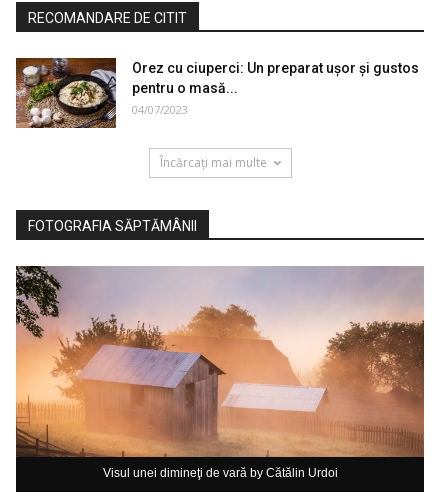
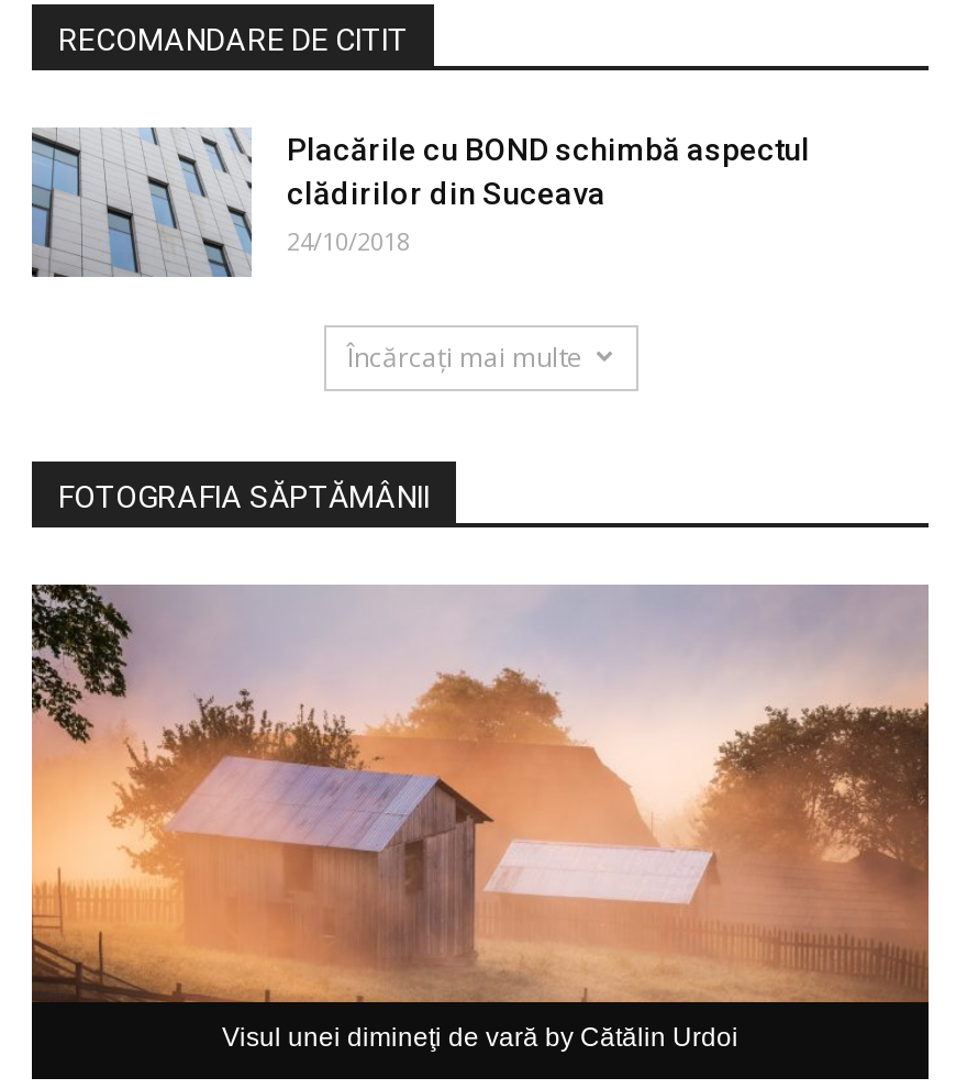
- [image]
- Orez cu ciuperci: Un preparat ușor și gustos
- pentru o masă...
- 04/07/2023
+ [image]
+ Placările cu BOND schimbă aspectul
+ clădirilor din Suceava
+ 24/10/2018
